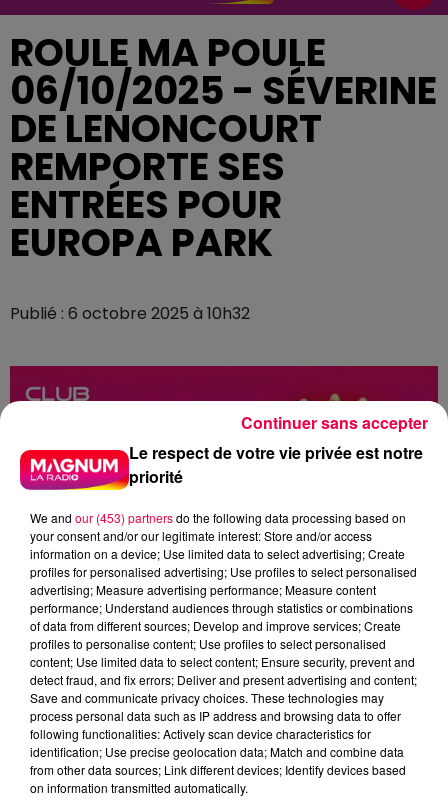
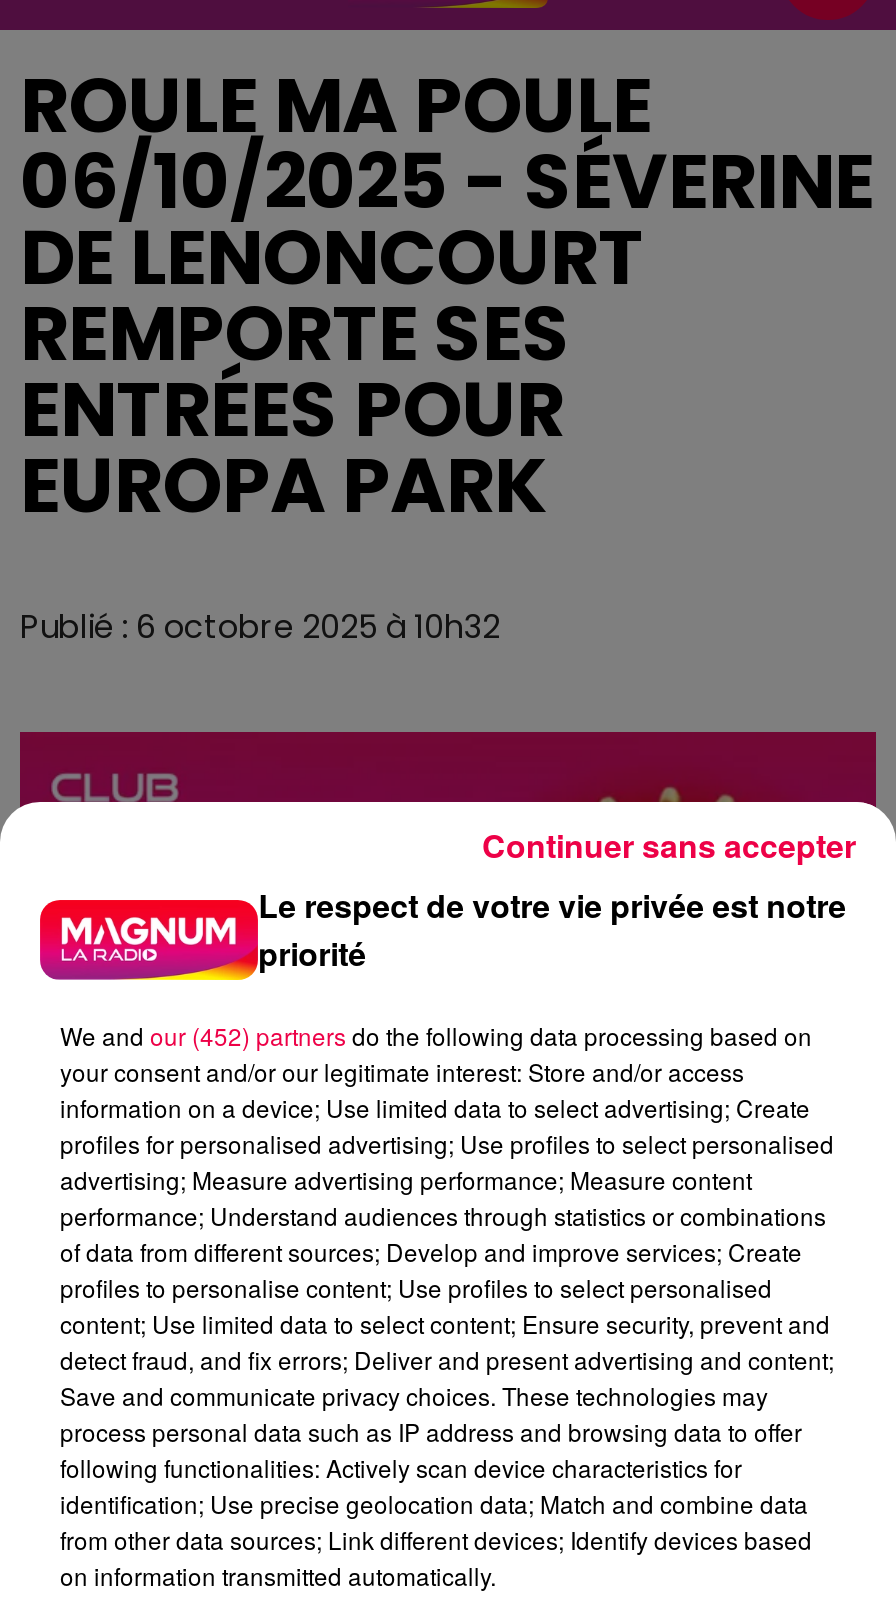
- We and our (453) partners do the following data processing based on
+ We and our (452) partners do the following data processing based on
